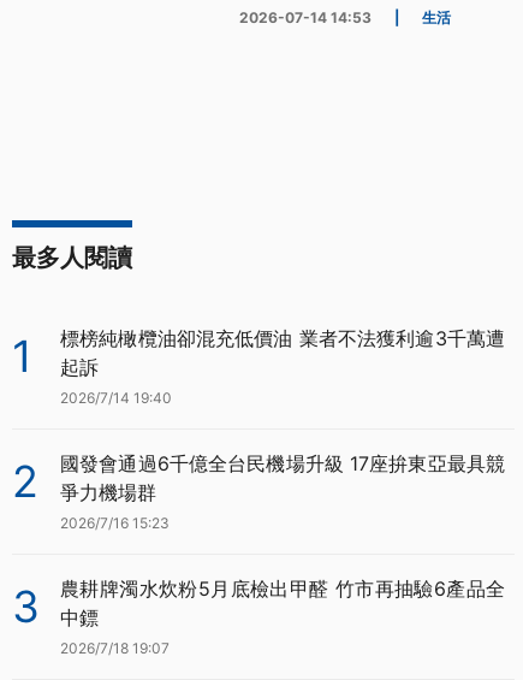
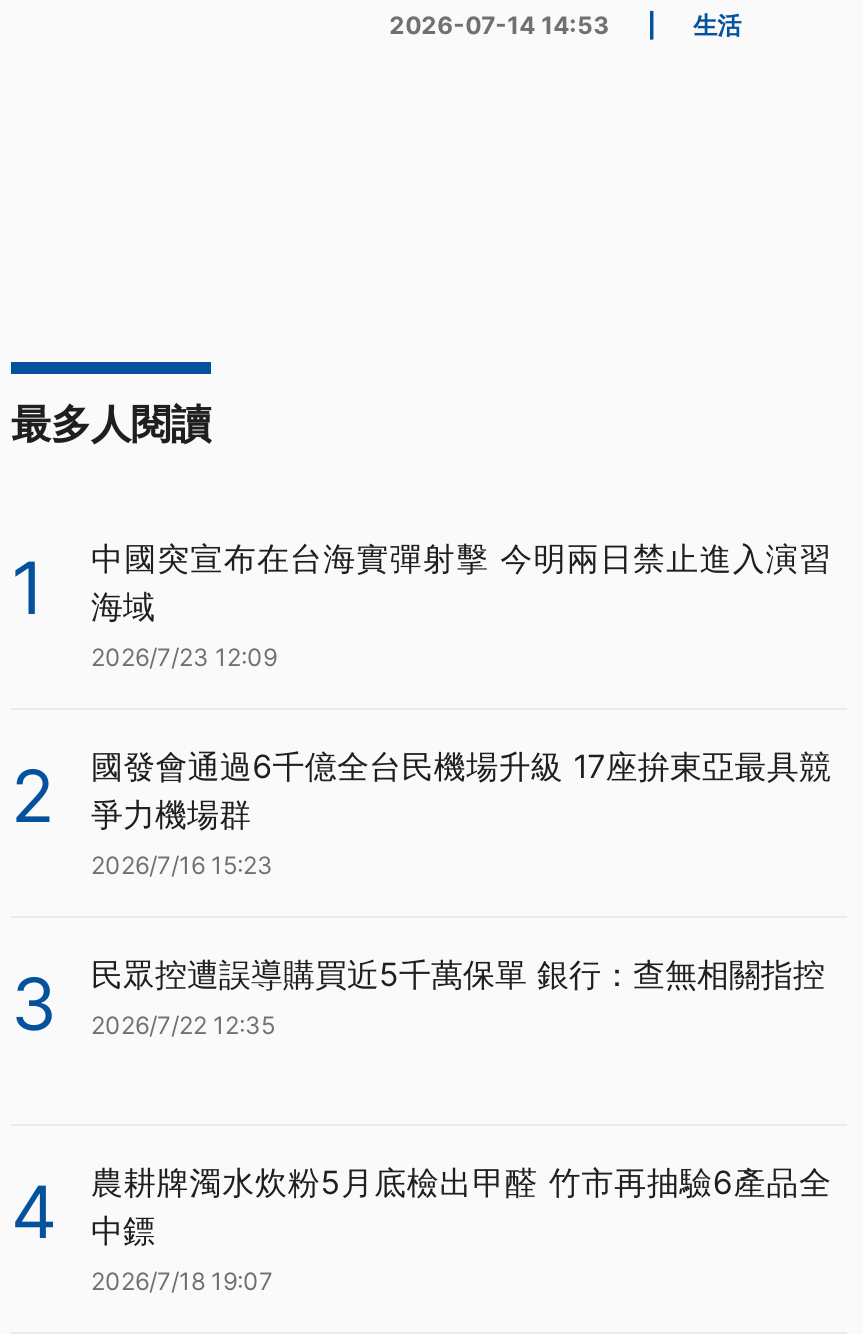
- 標榜純橄欖油卻混充低價油 業者不法獲利逾3千萬遭
- 起訴
- 2026/7/14 19:40
+ 中國突宣布在台海實彈射擊 今明兩日禁止進入演習
+ 海域
+ 2026/7/23 12:09

+ 民眾控遭誤導購買近5千萬保單 銀行：查無相關指控
+ 2026/7/22 12:35
+ 4
